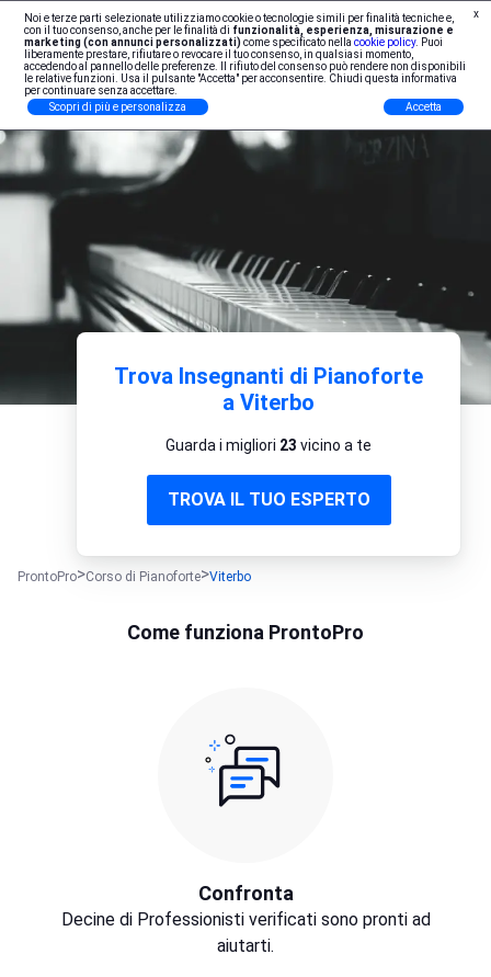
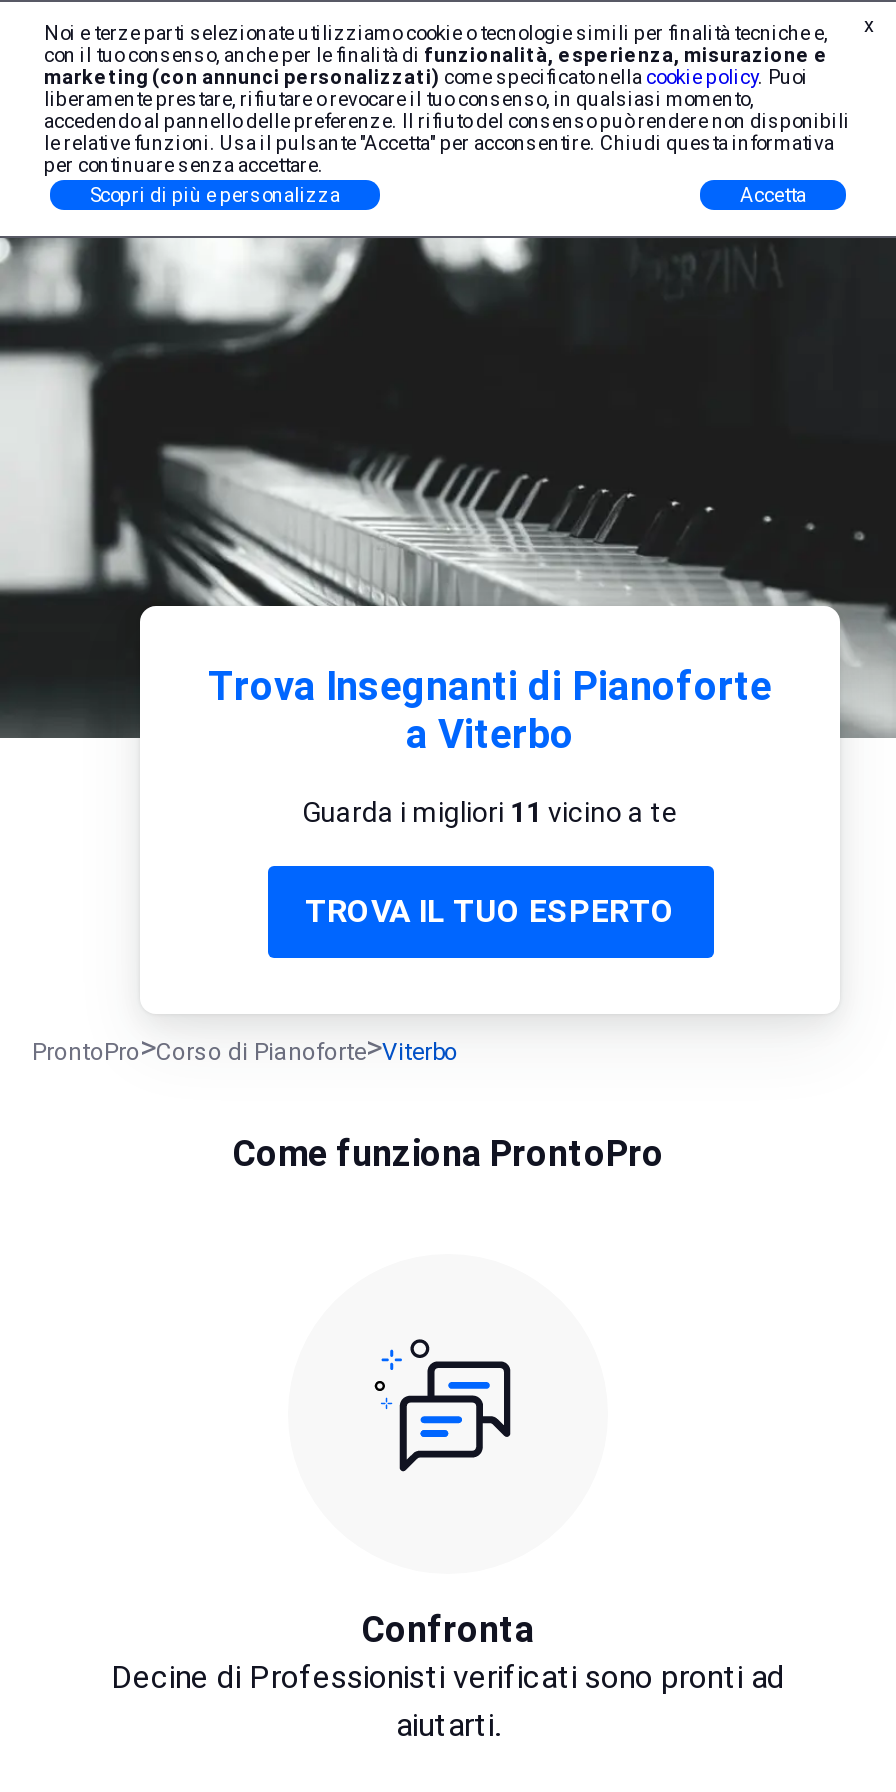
- Guarda i migliori 23 vicino a te
+ Guarda i migliori 11 vicino a te
